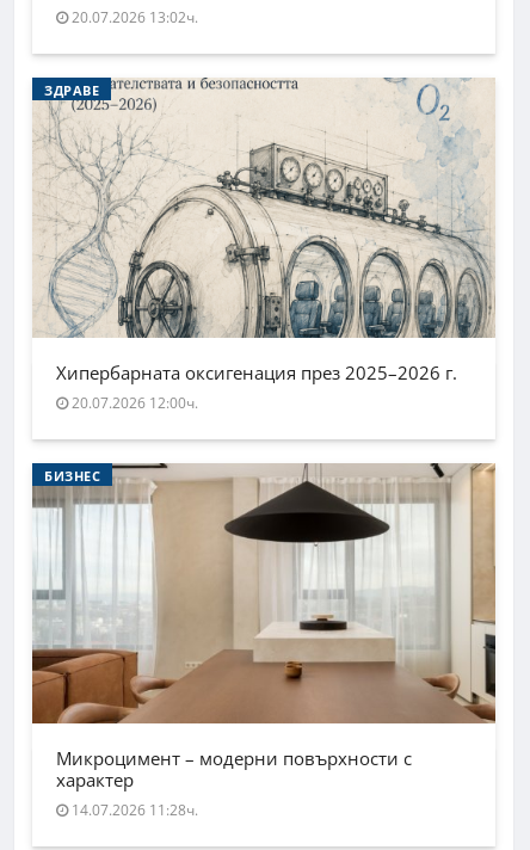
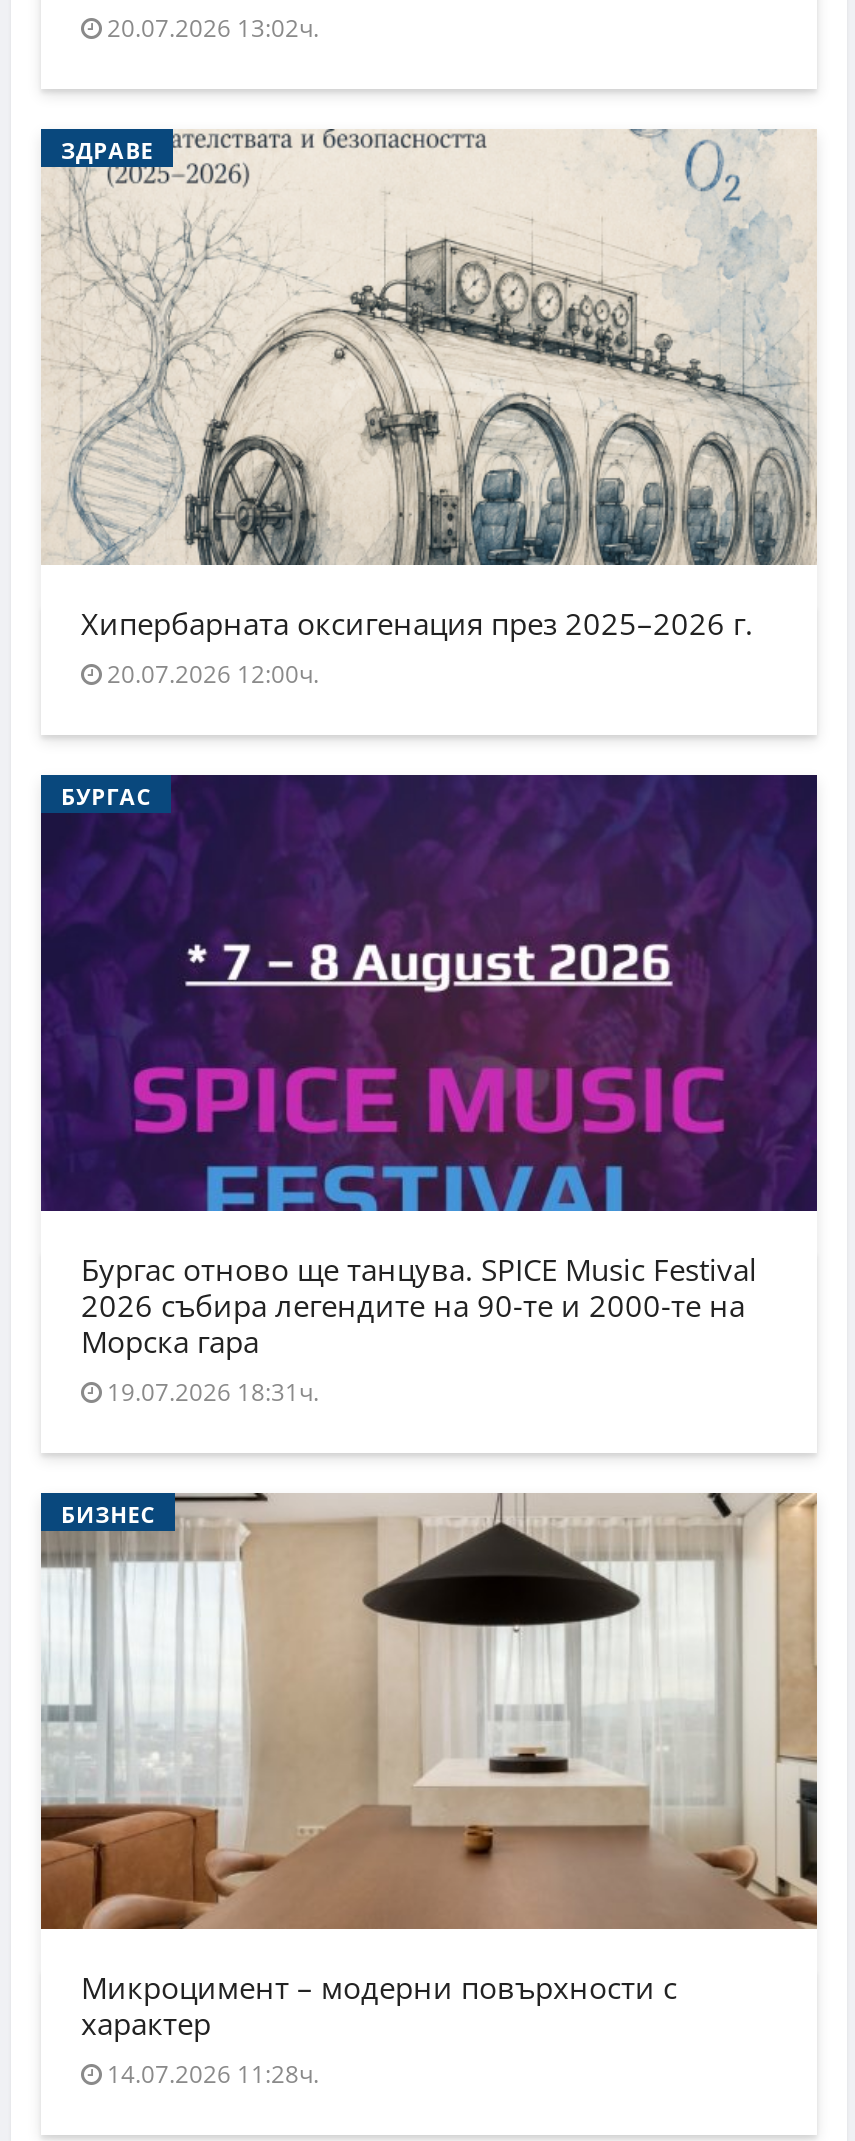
+ [image]
+ БУРГАС

+ Бургас отново ще танцува. SPICE Music Festival
+ 2026 събира легендите на 90-те и 2000-те на
+ Морска гара
+ 19.07.2026 18:31ч.
